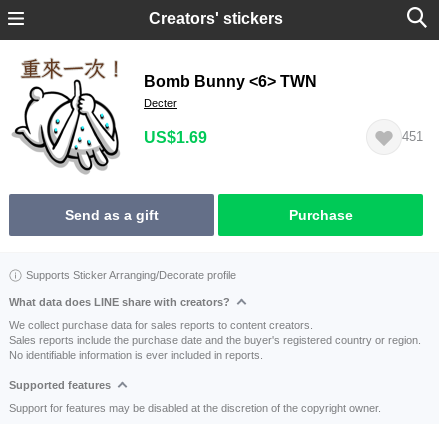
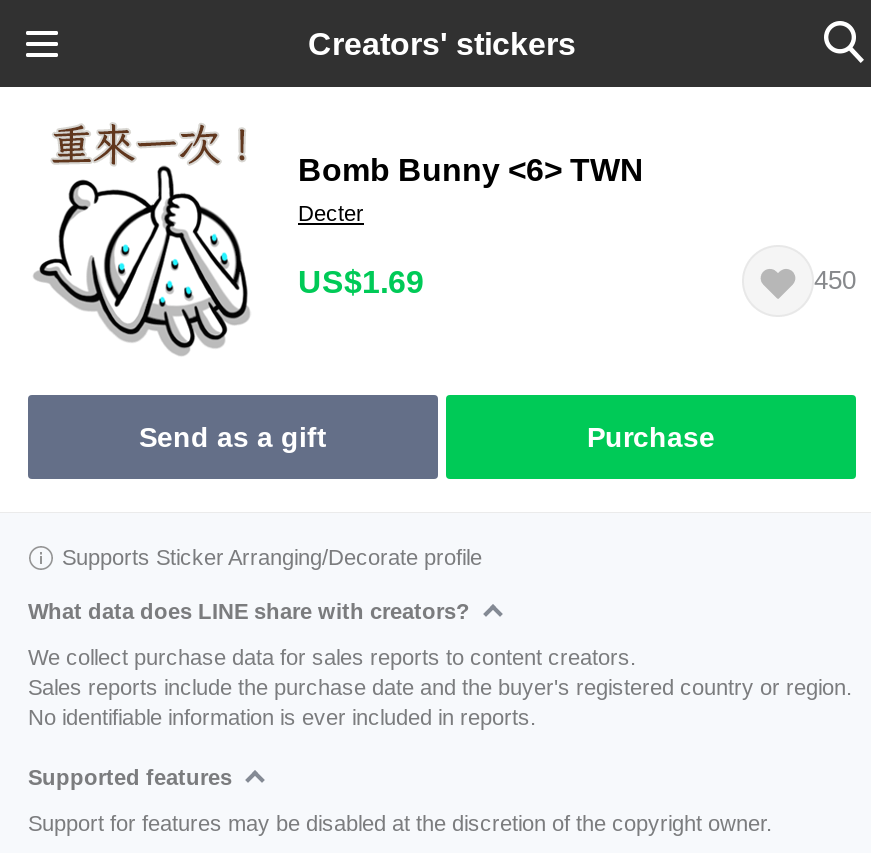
- 451
+ 450
